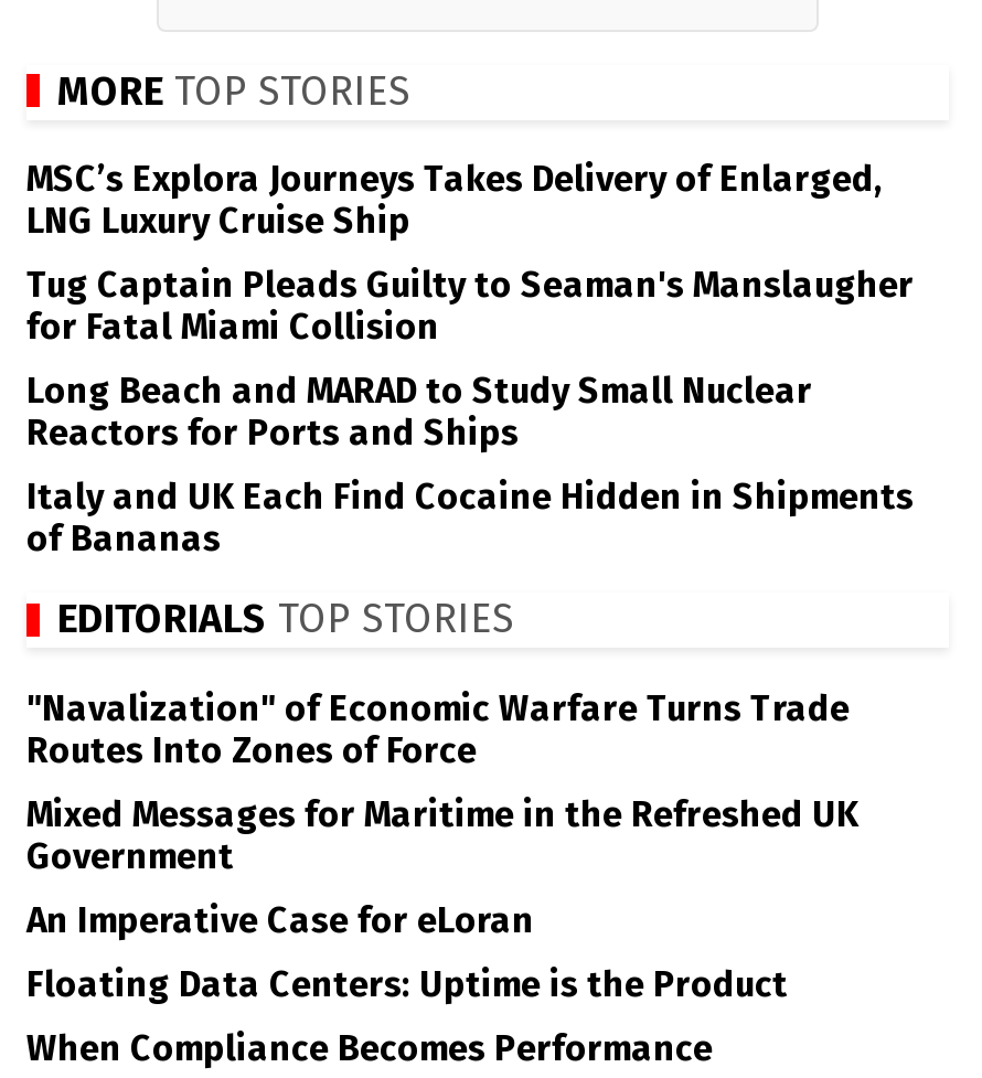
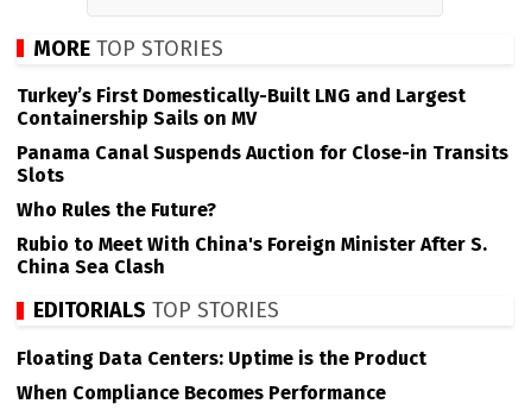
- MSC’s Explora Journeys Takes Delivery of Enlarged,
- LNG Luxury Cruise Ship
+ Turkey’s First Domestically-Built LNG and Largest
+ Containership Sails on MV

- Tug Captain Pleads Guilty to Seaman's Manslaugher
- for Fatal Miami Collision
+ Panama Canal Suspends Auction for Close-in Transits
+ Slots

- Long Beach and MARAD to Study Small Nuclear
- Reactors for Ports and Ships
+ Who Rules the Future?

- Italy and UK Each Find Cocaine Hidden in Shipments
- of Bananas
+ Rubio to Meet With China's Foreign Minister After S.
+ China Sea Clash

- "Navalization" of Economic Warfare Turns Trade
- Routes Into Zones of Force
- Mixed Messages for Maritime in the Refreshed UK
- Government
- An Imperative Case for eLoran
